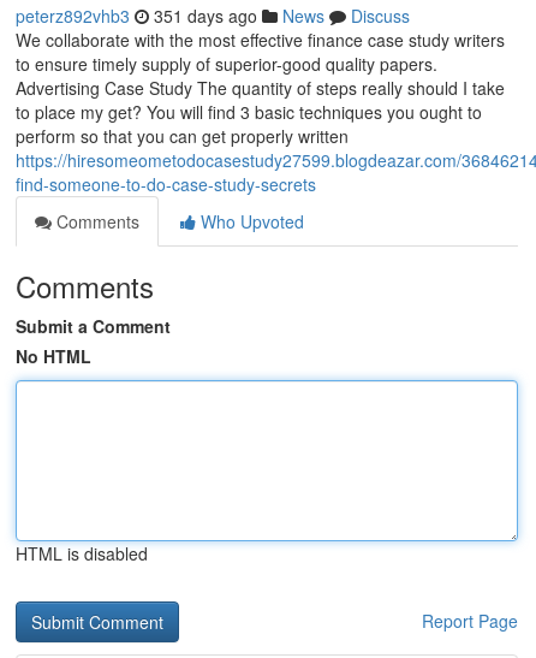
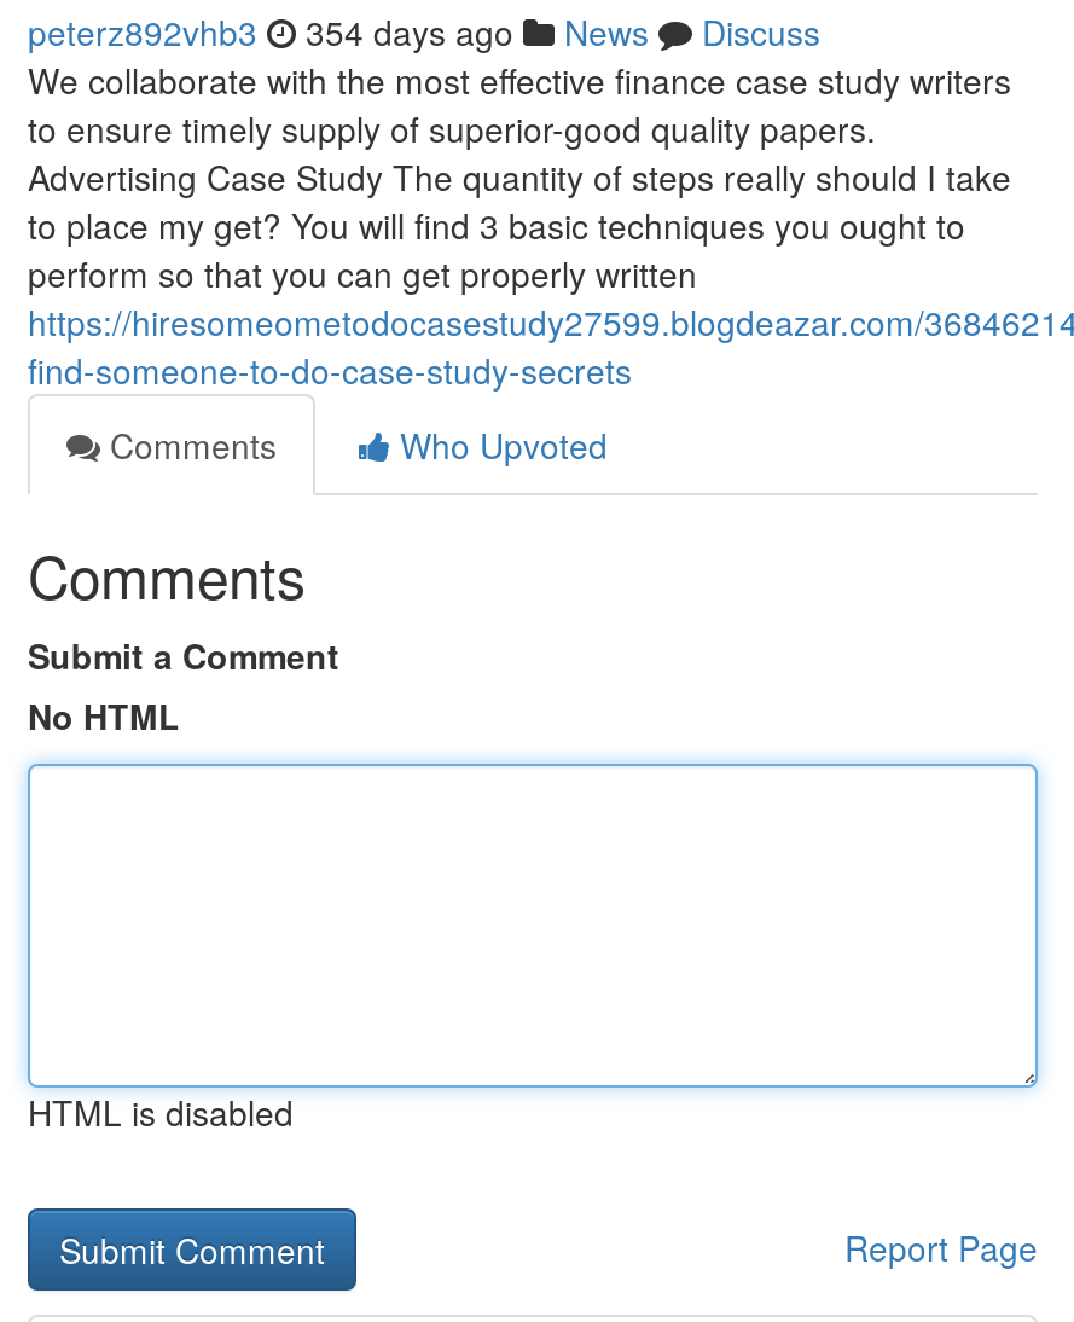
- peterz892vhb3 351 days ago News Discuss
+ peterz892vhb3 354 days ago News Discuss
